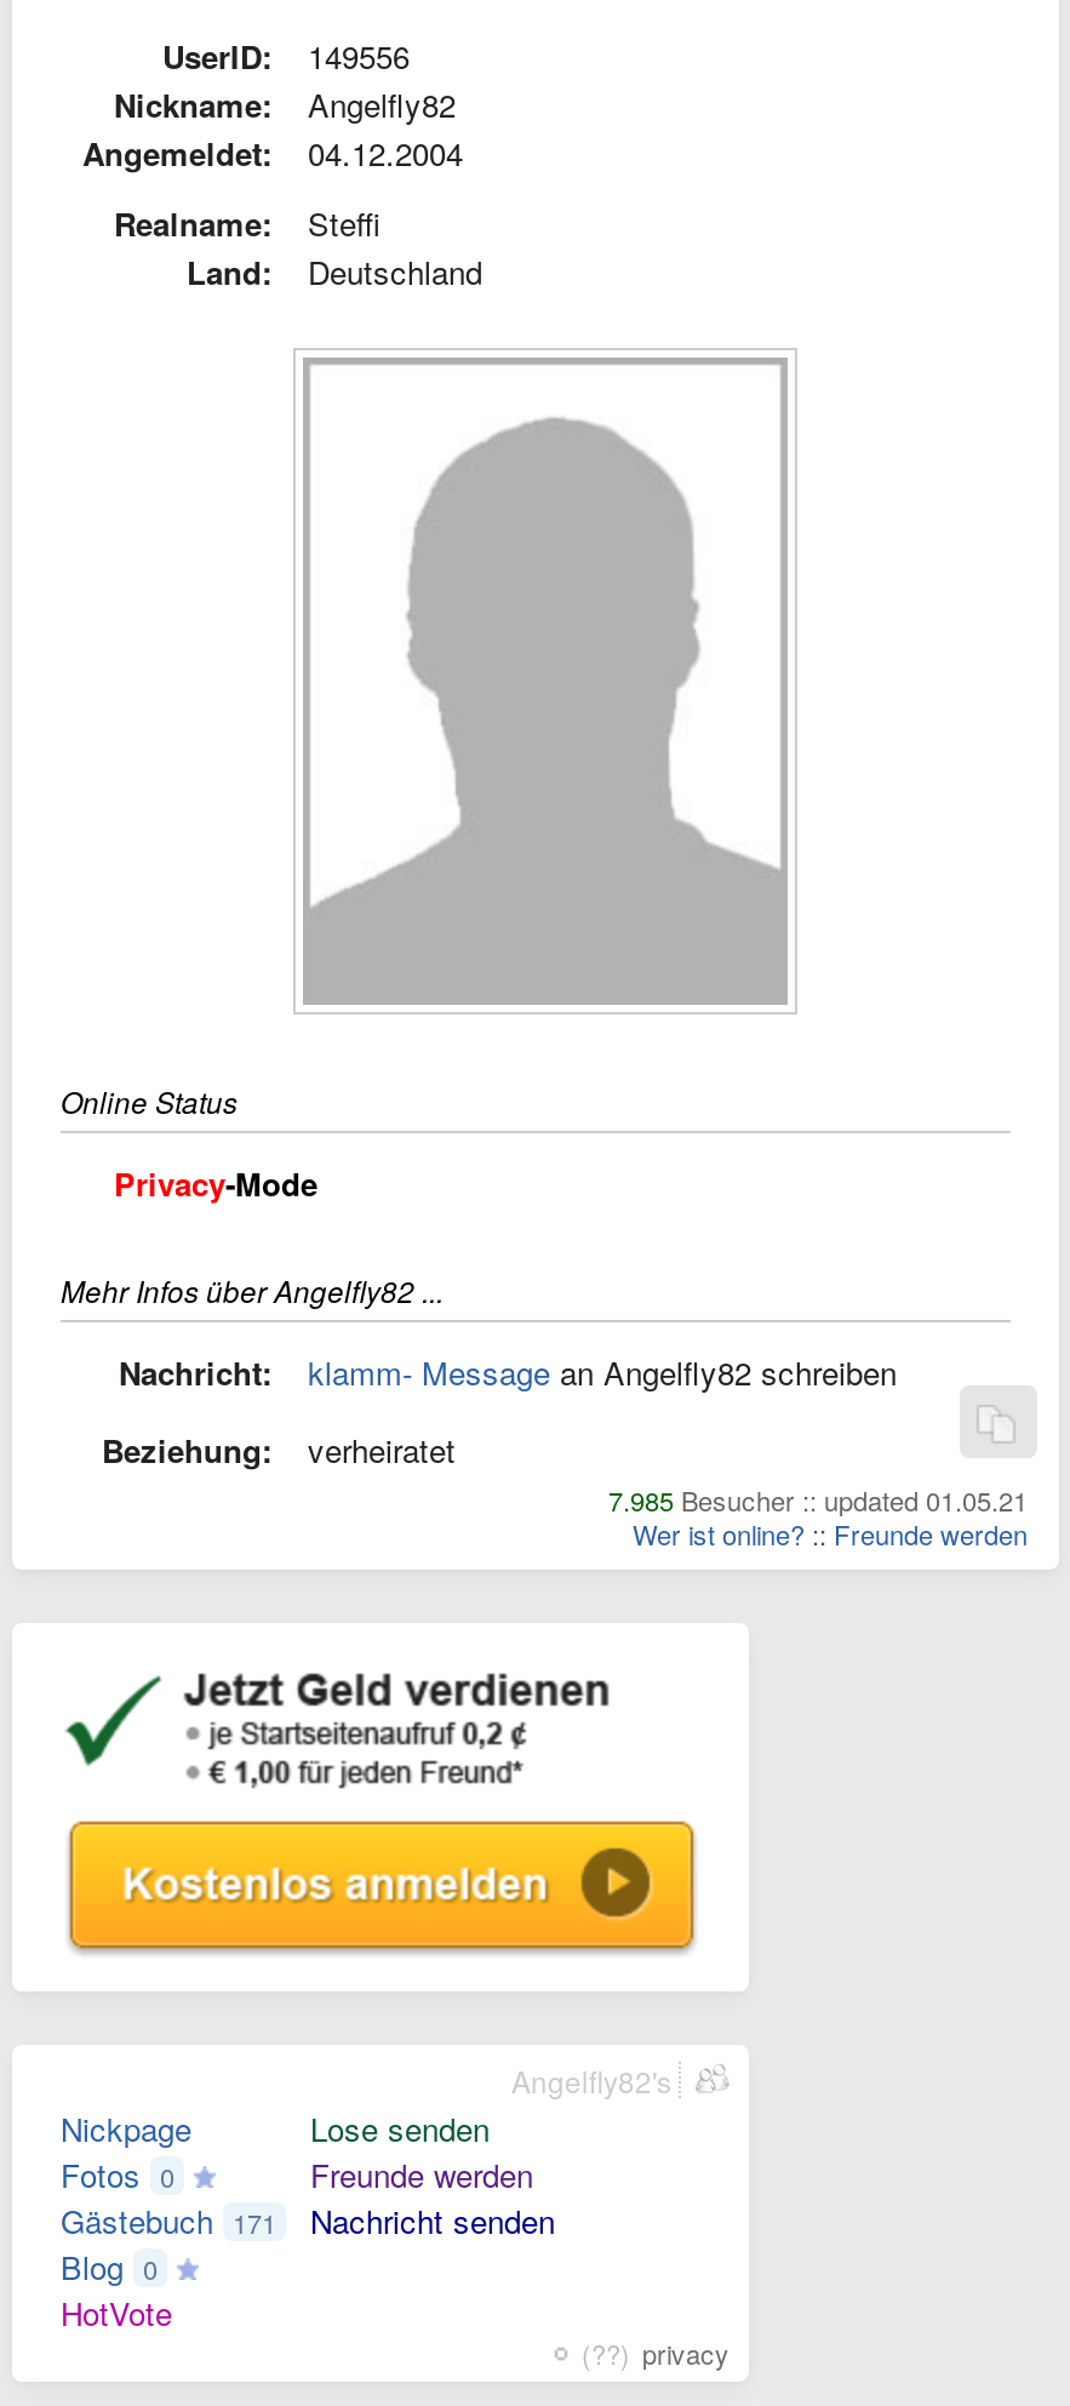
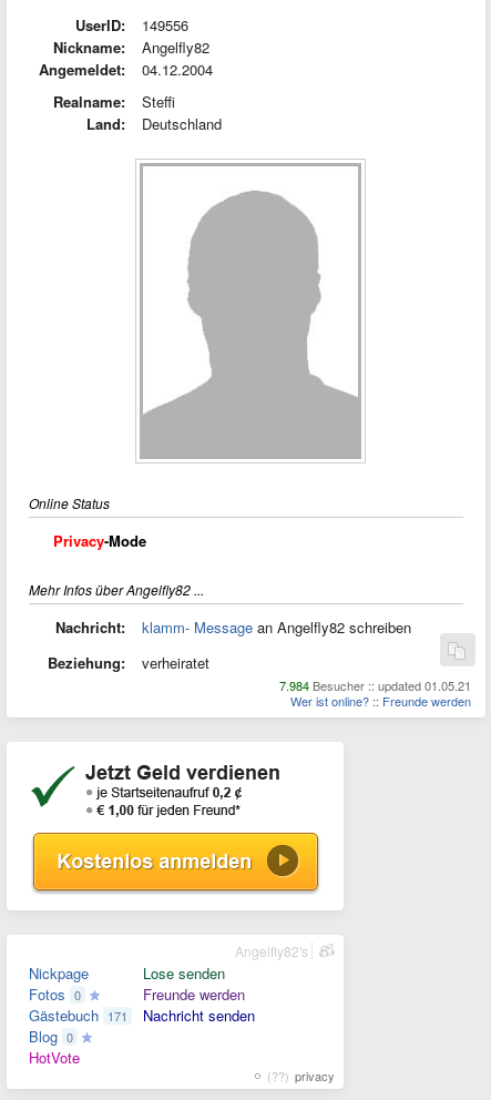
- 7.985 Besucher :: updated 01.05.21
+ 7.984 Besucher :: updated 01.05.21
